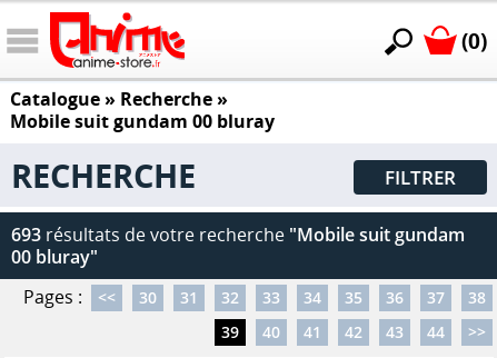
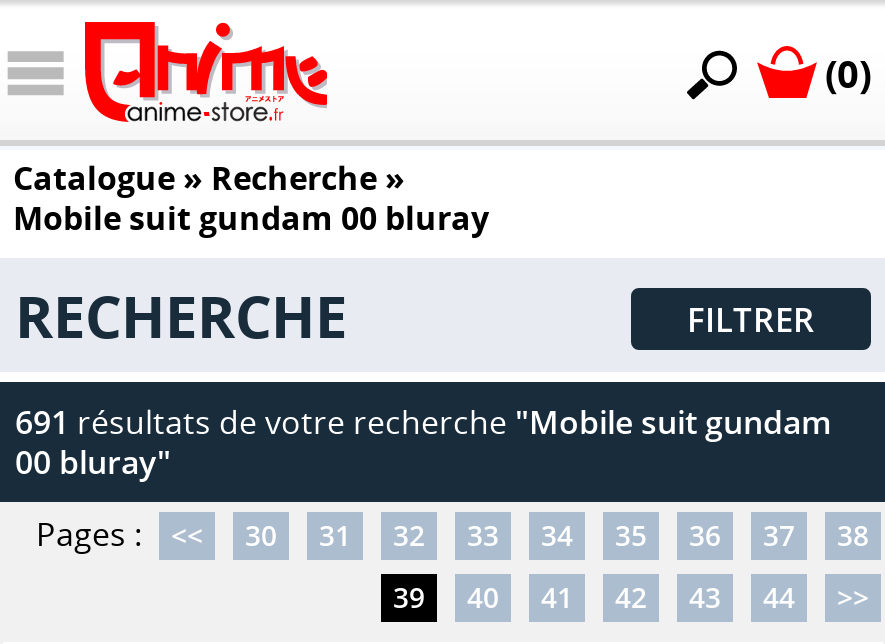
- 693 résultats de votre recherche "Mobile suit gundam
+ 691 résultats de votre recherche "Mobile suit gundam
